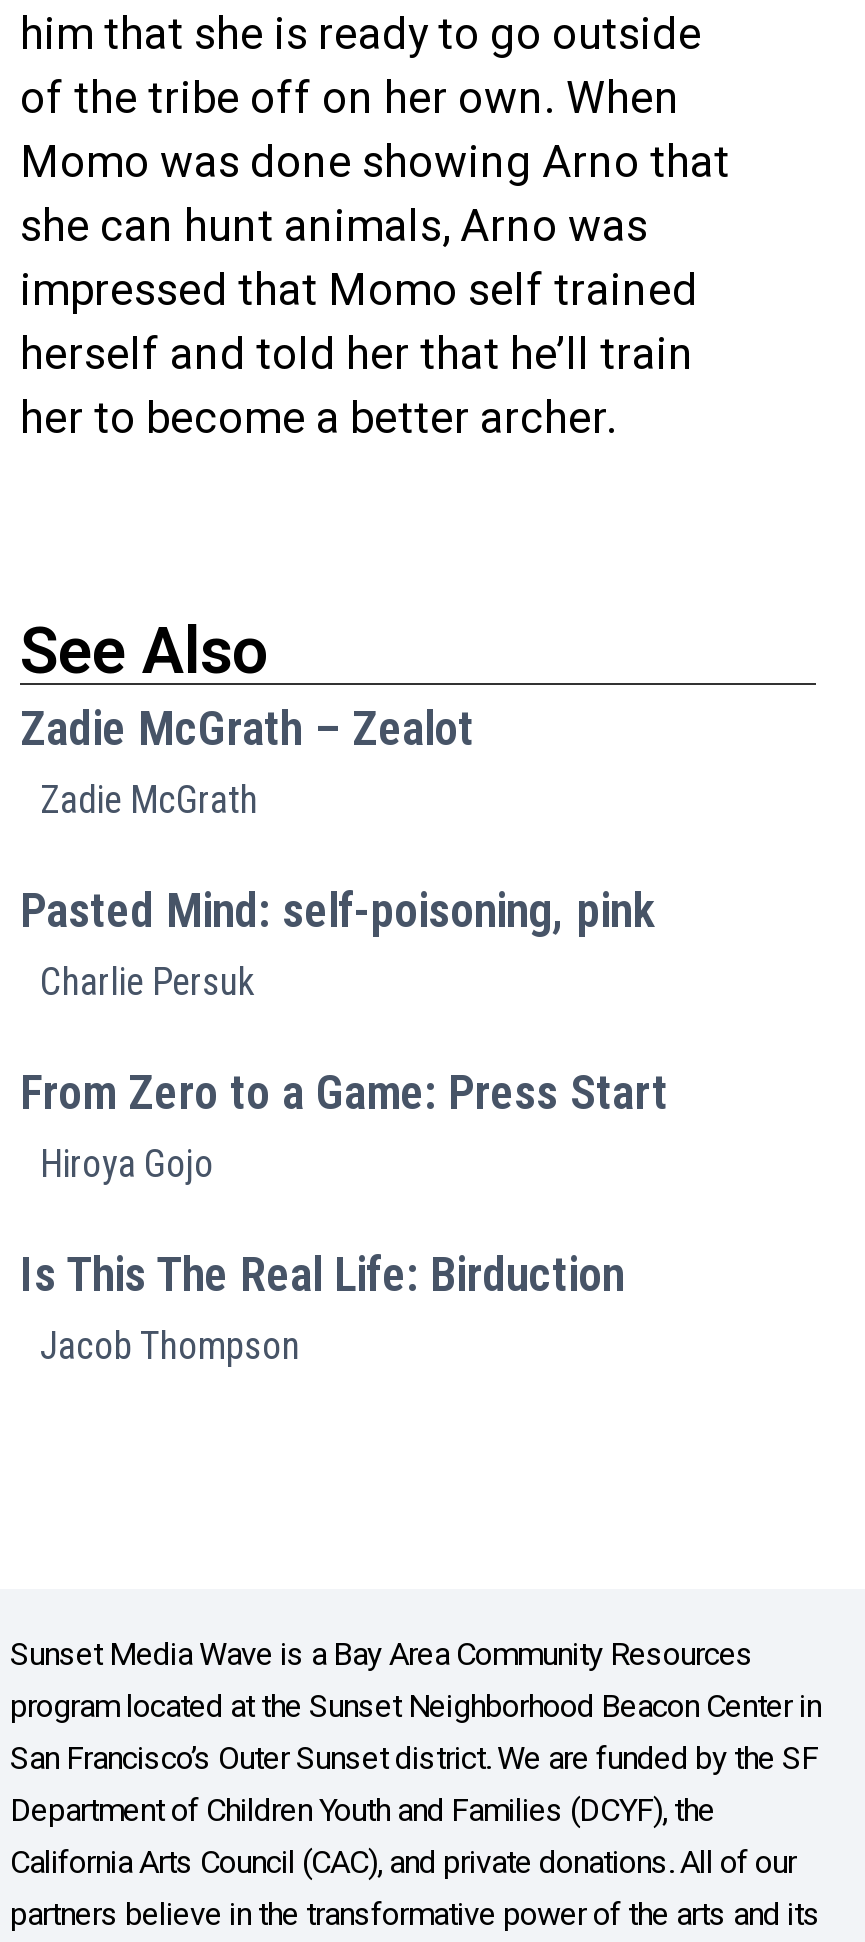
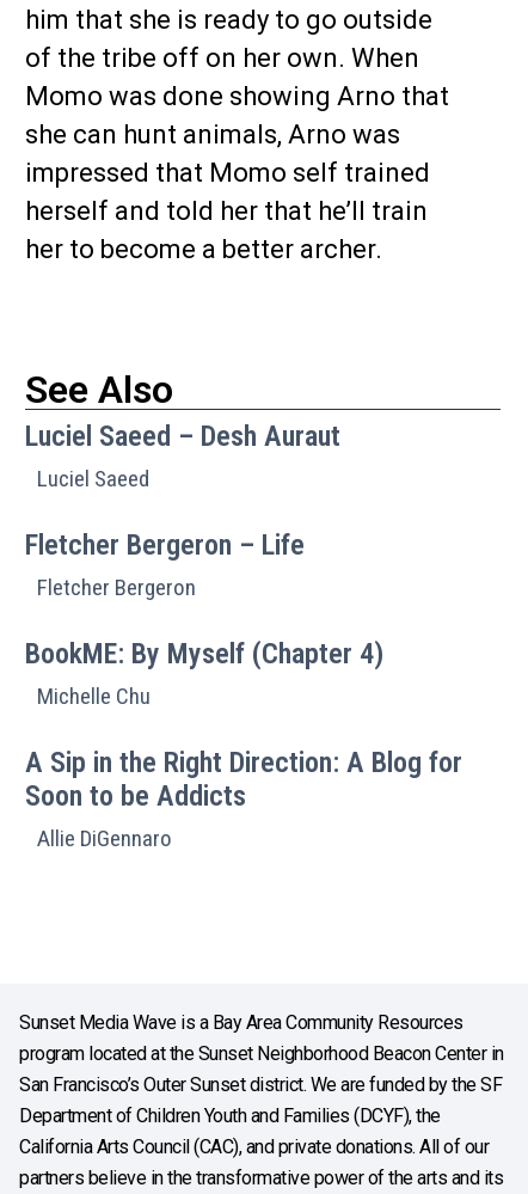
- Zadie McGrath – Zealot
- Zadie McGrath
+ Luciel Saeed – Desh Auraut
+ Luciel Saeed

- Pasted Mind: self-poisoning, pink
- Charlie Persuk
+ Fletcher Bergeron – Life
+ Fletcher Bergeron

- From Zero to a Game: Press Start
- Hiroya Gojo
+ BookME: By Myself (Chapter 4)
+ Michelle Chu

- Is This The Real Life: Birduction
- Jacob Thompson
+ A Sip in the Right Direction: A Blog for
+ Soon to be Addicts
+ Allie DiGennaro
